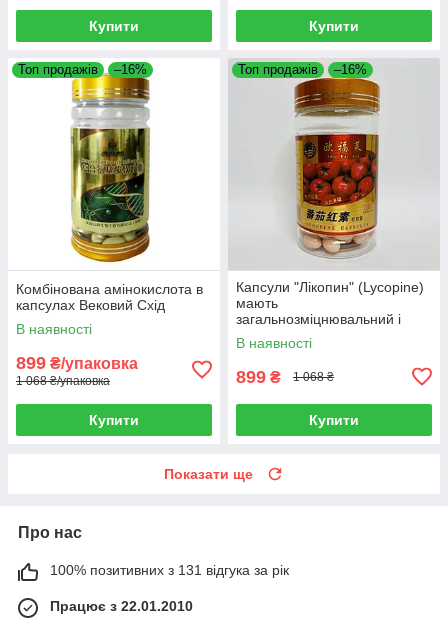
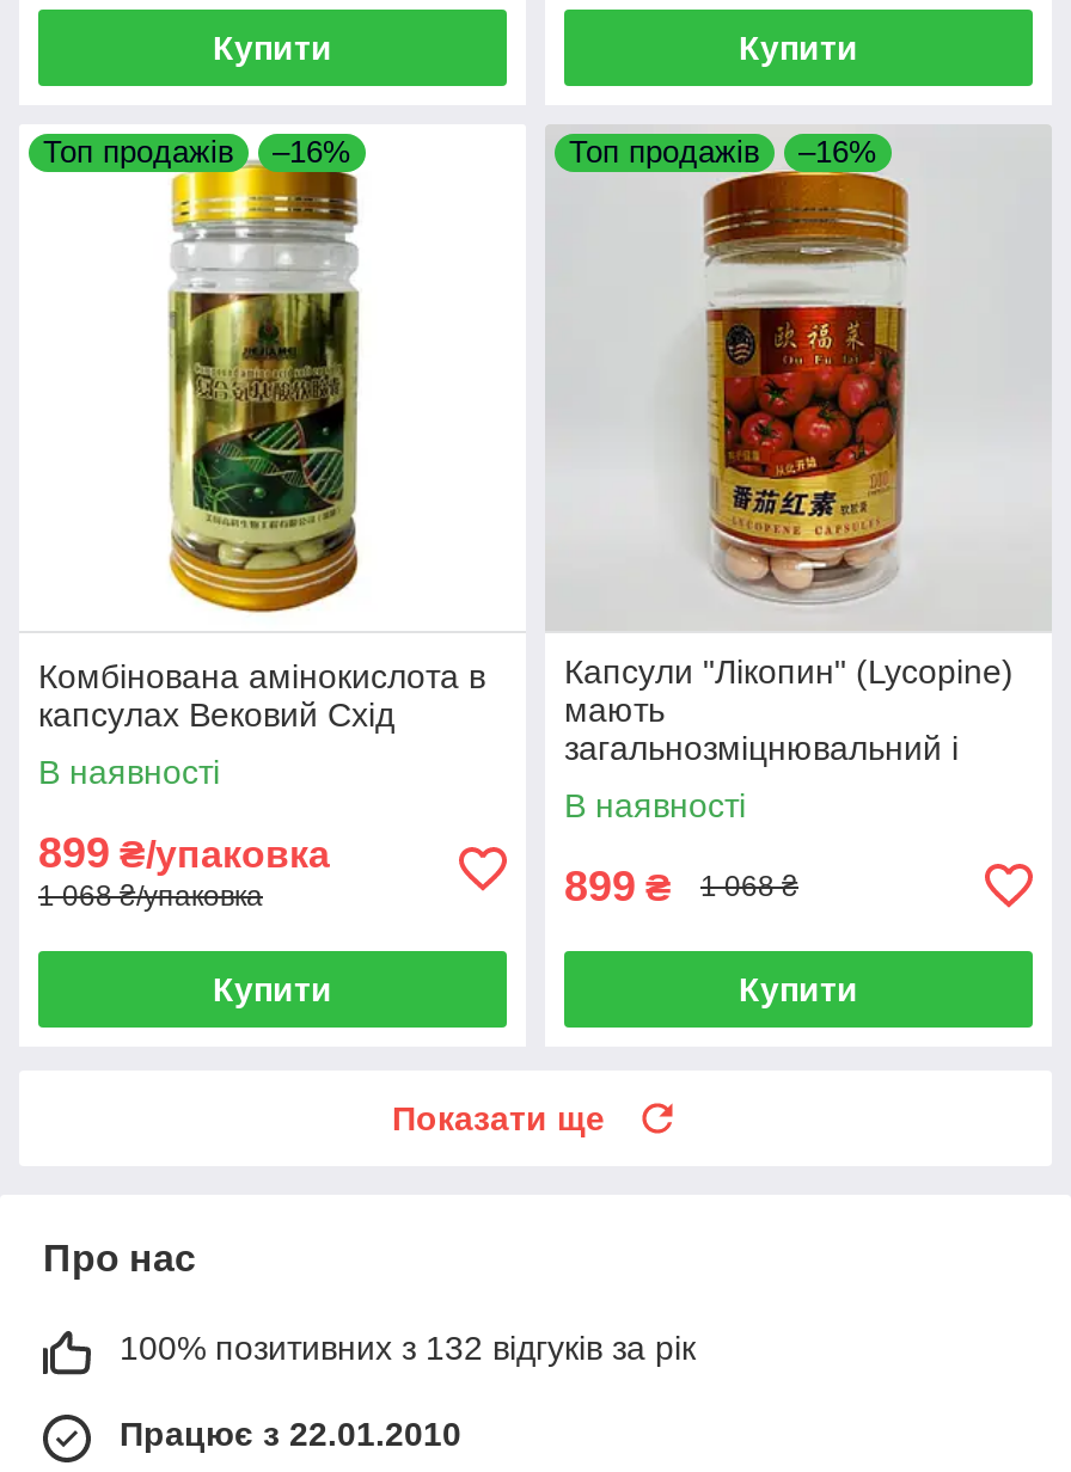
- 100% позитивних з 131 відгука за рік
+ 100% позитивних з 132 відгуків за рік
